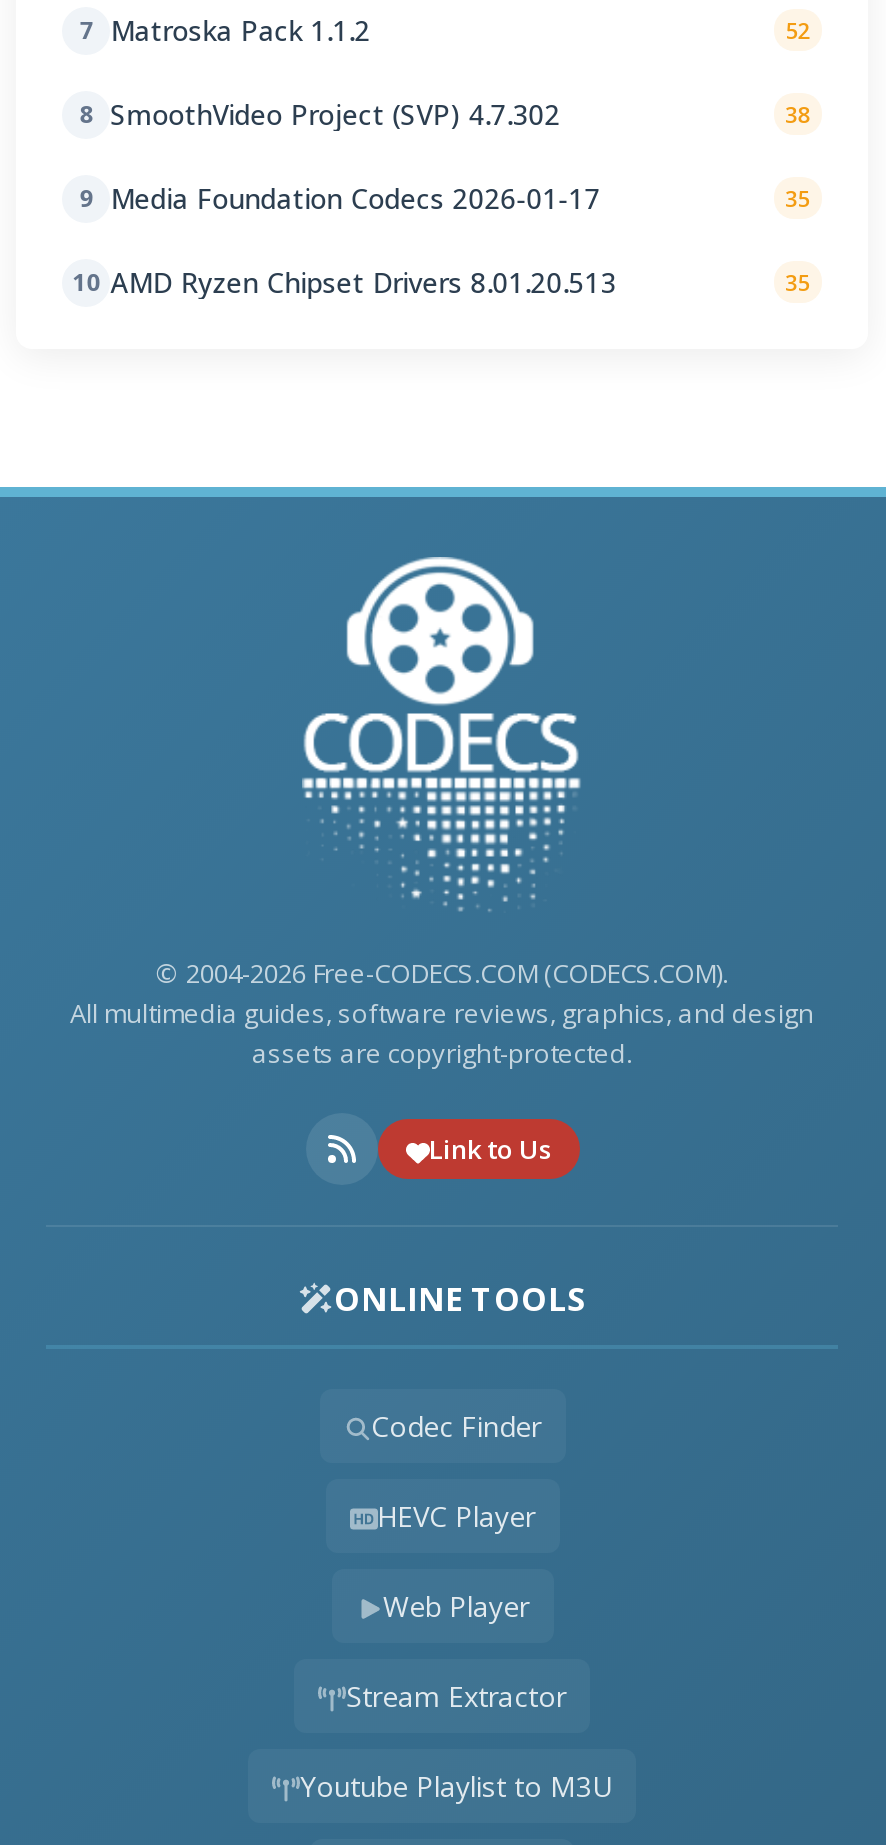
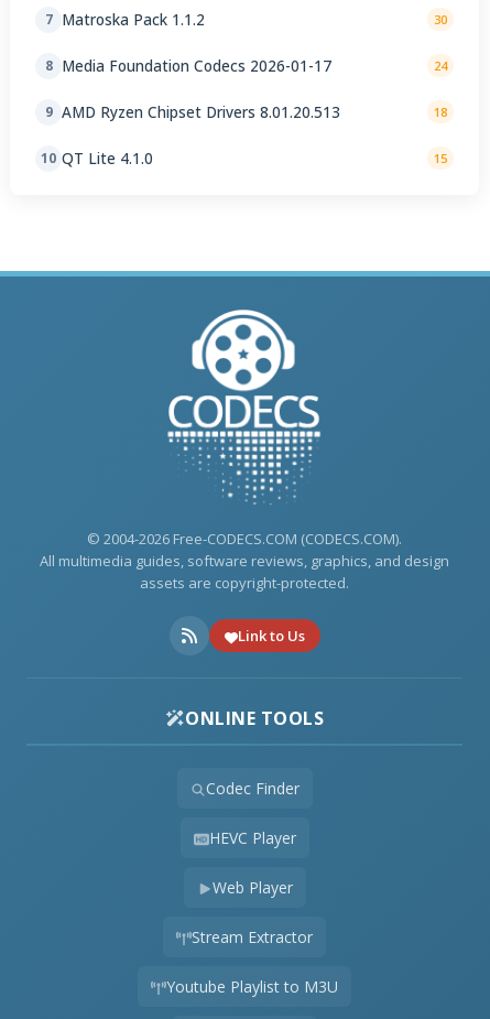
- 52
+ 30

- 8 SmoothVideo Project (SVP) 4.7.302
- 38
+ 8 Media Foundation Codecs 2026-01-17
+ 24

- 9 Media Foundation Codecs 2026-01-17
- 35
+ 9 AMD Ryzen Chipset Drivers 8.01.20.513
+ 18

- 10 AMD Ryzen Chipset Drivers 8.01.20.513
- 35
+ 10 QT Lite 4.1.0
+ 15
